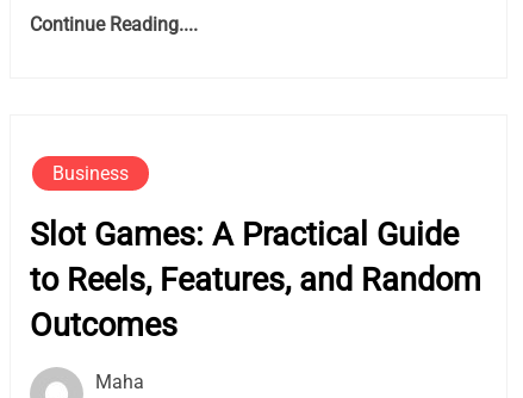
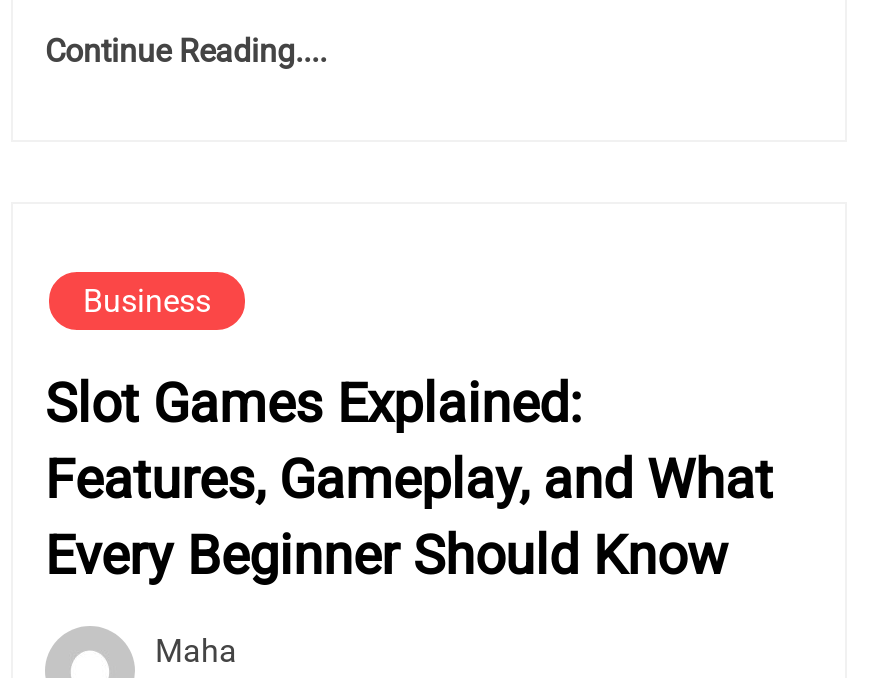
- Slot Games: A Practical Guide
- to Reels, Features, and Random
- Outcomes
+ Slot Games Explained:
+ Features, Gameplay, and What
+ Every Beginner Should Know
